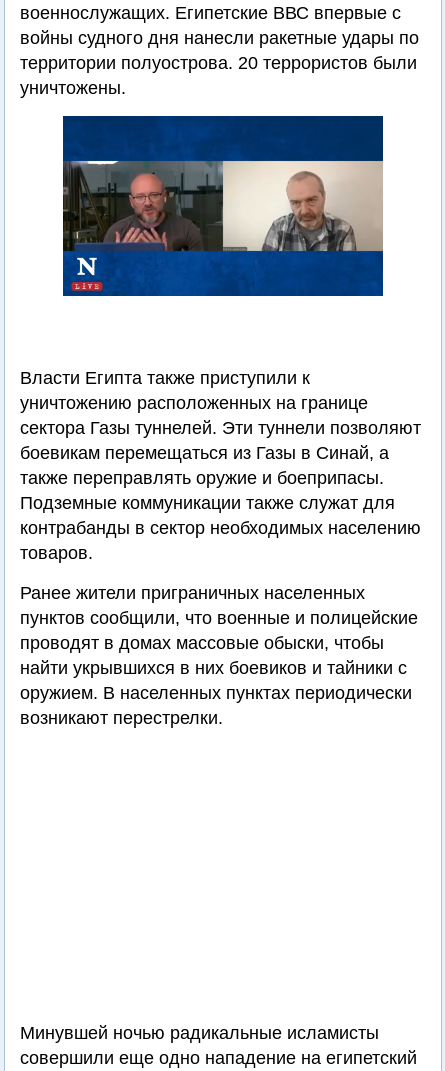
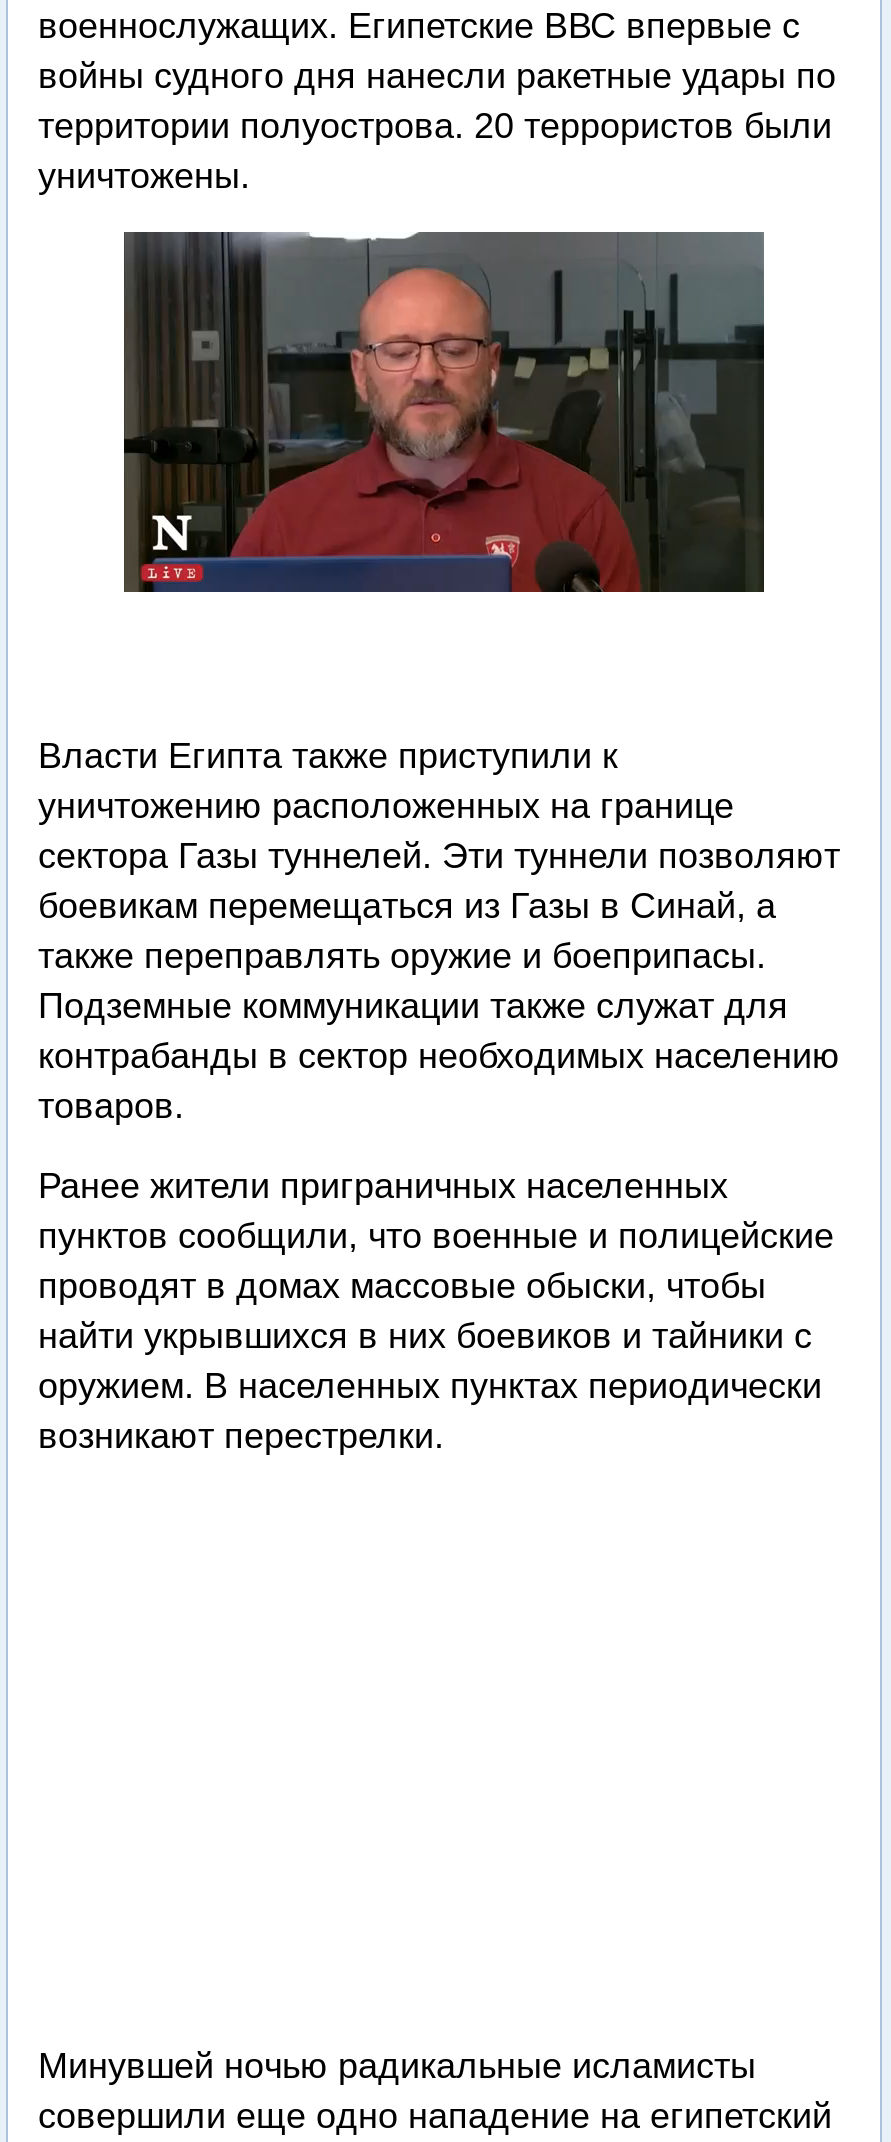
- [image]
+ [image]
